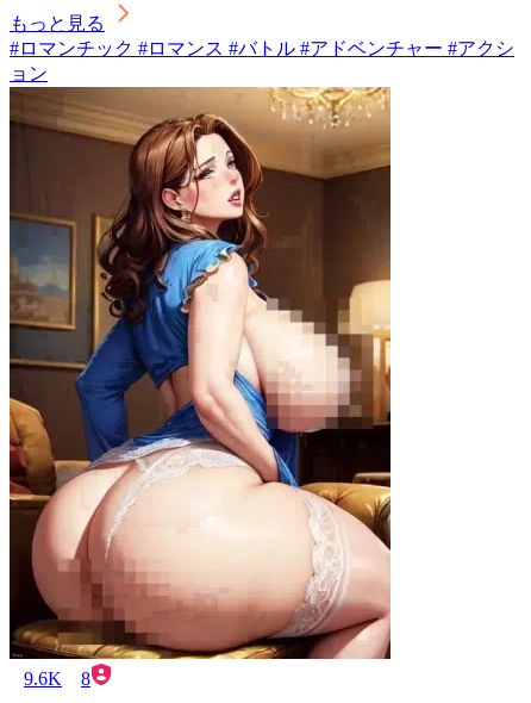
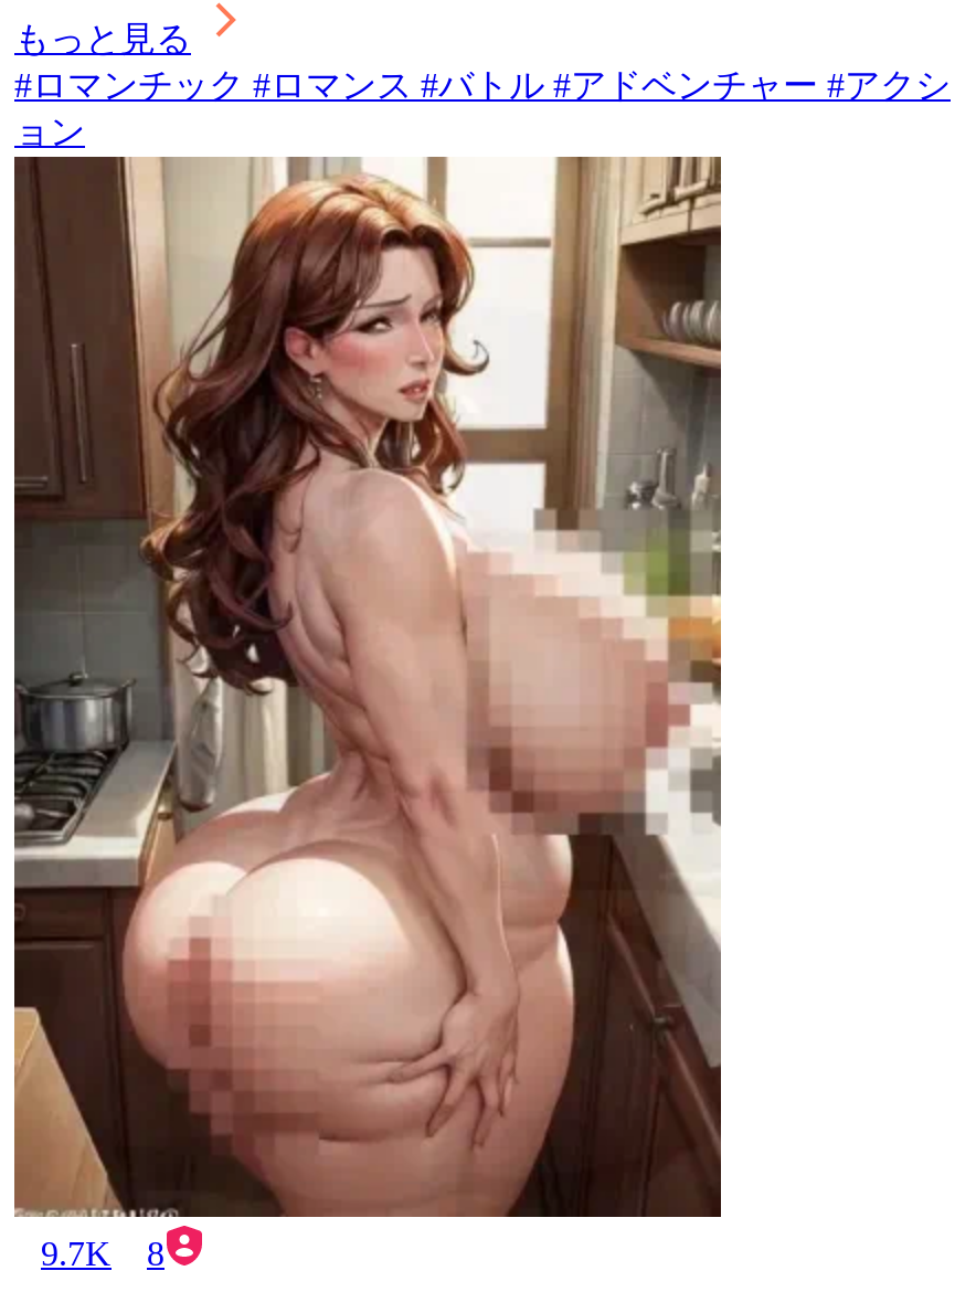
- [image]
- 9.6K 8
+ [image]
+ 9.7K 8
